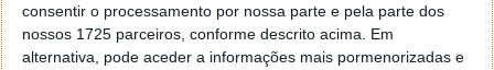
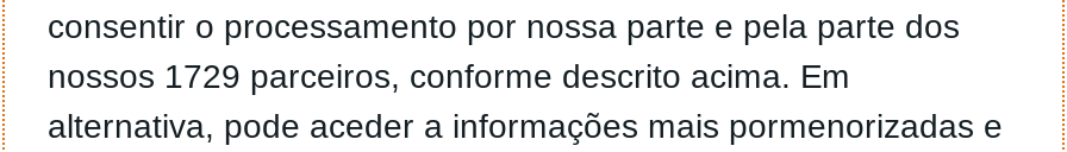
- nossos 1725 parceiros, conforme descrito acima. Em
+ nossos 1729 parceiros, conforme descrito acima. Em
